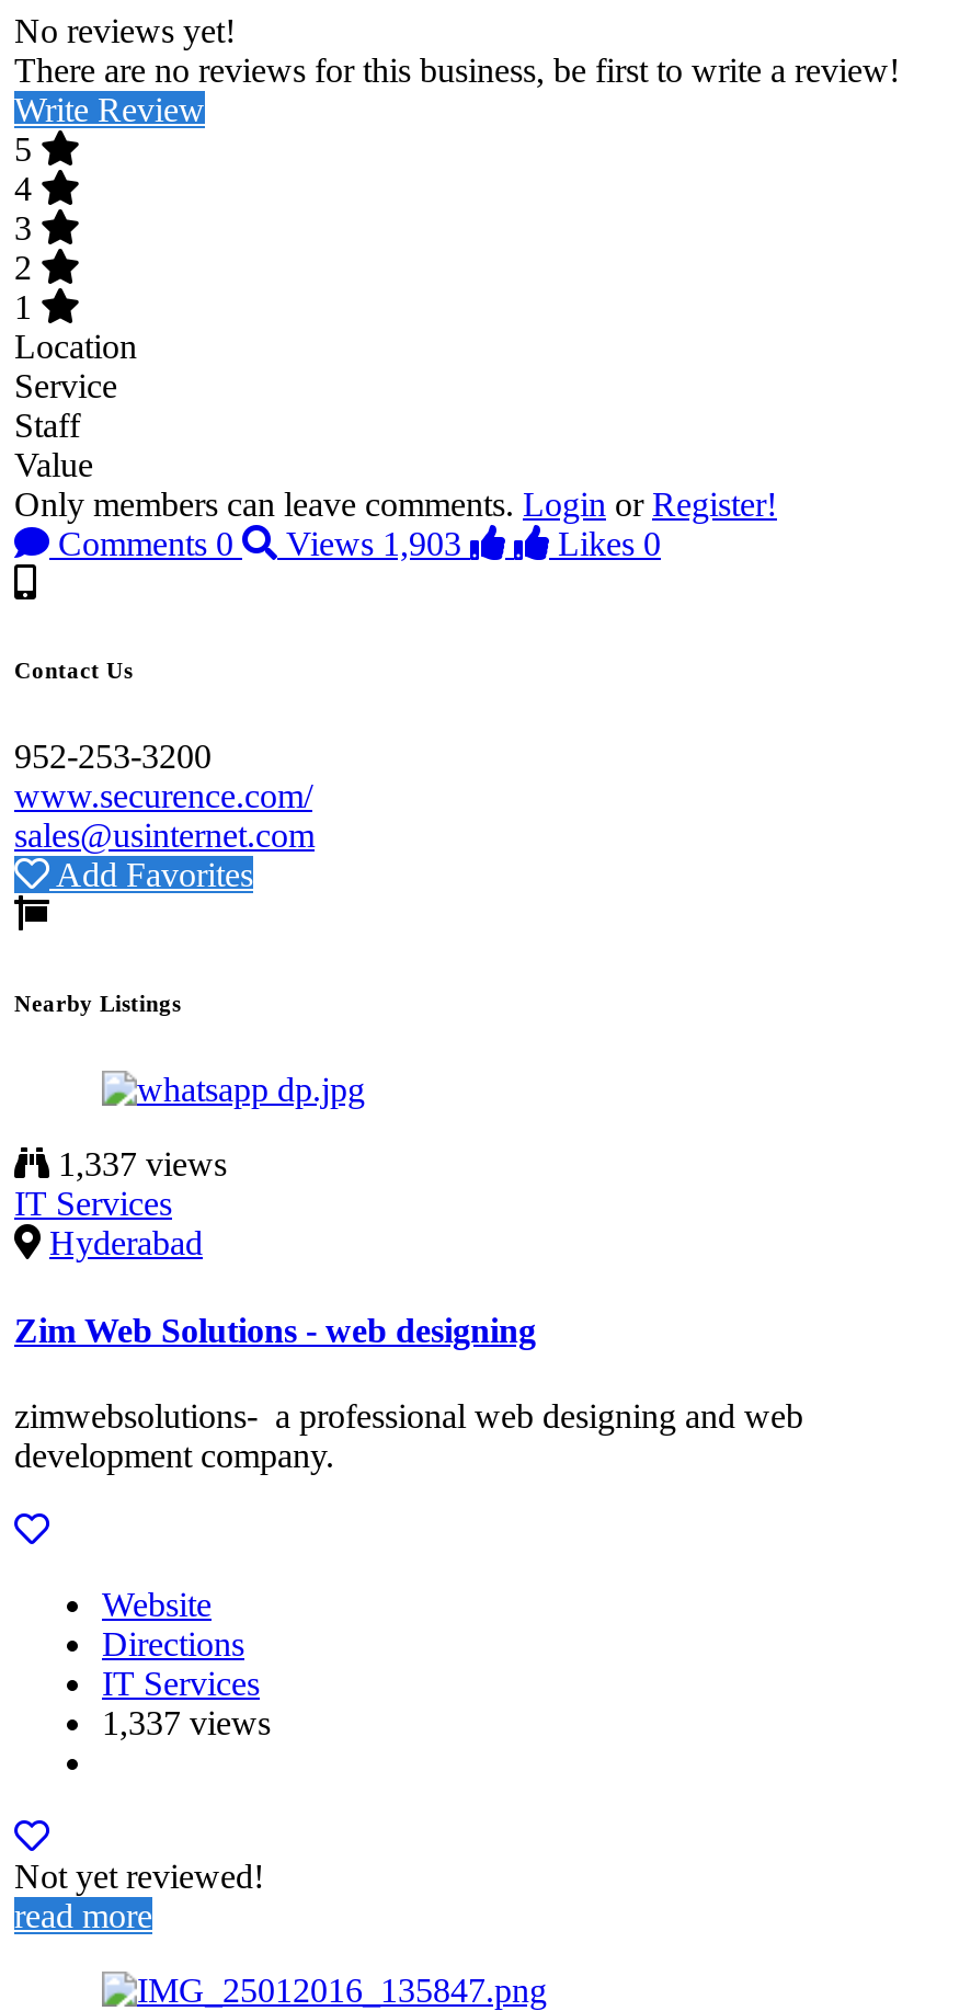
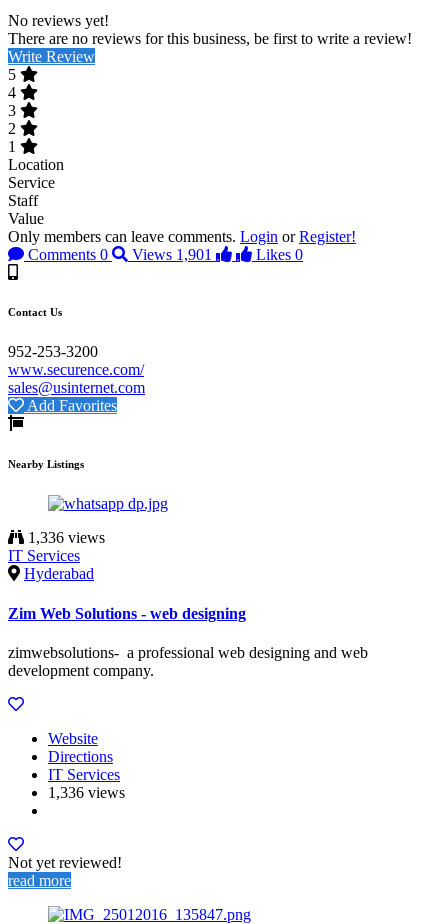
- Comments 0 Views 1,903
+ Comments 0 Views 1,901

- 1,337 views
+ 1,336 views

- 1,337 views
+ 1,336 views
